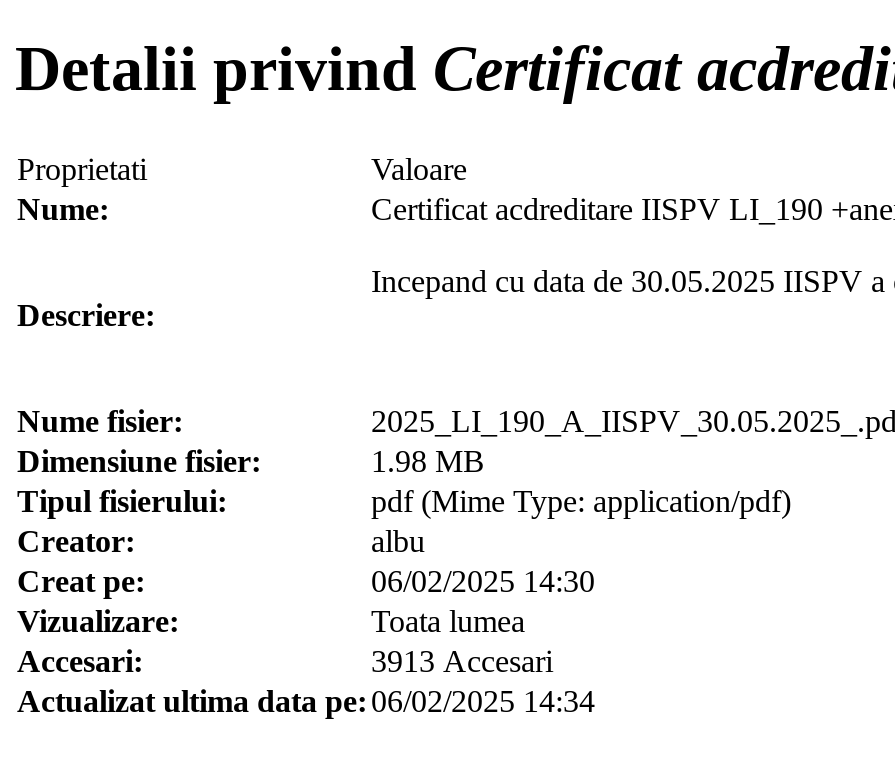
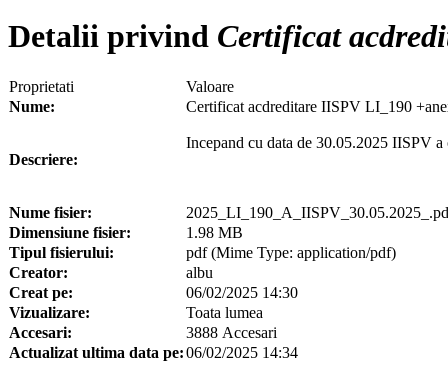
- 3913 Accesari
+ 3888 Accesari
